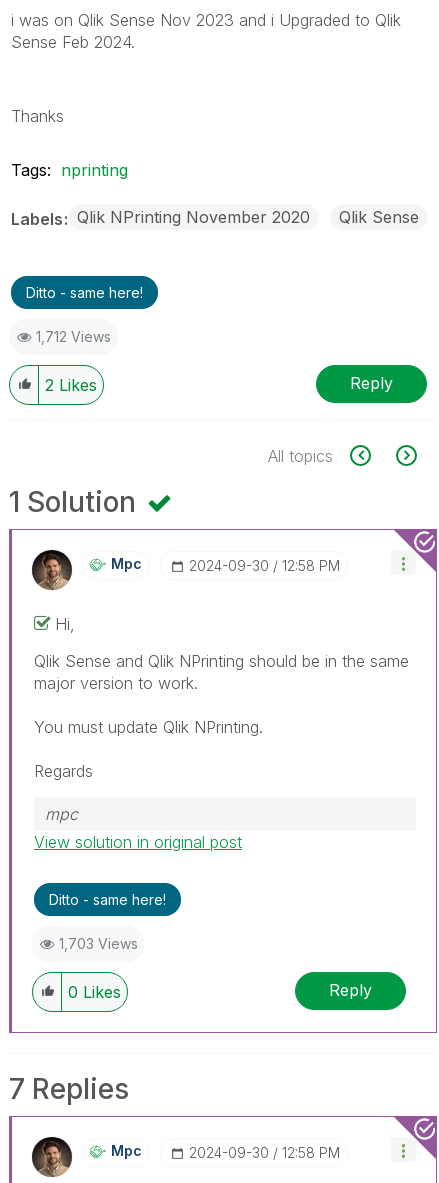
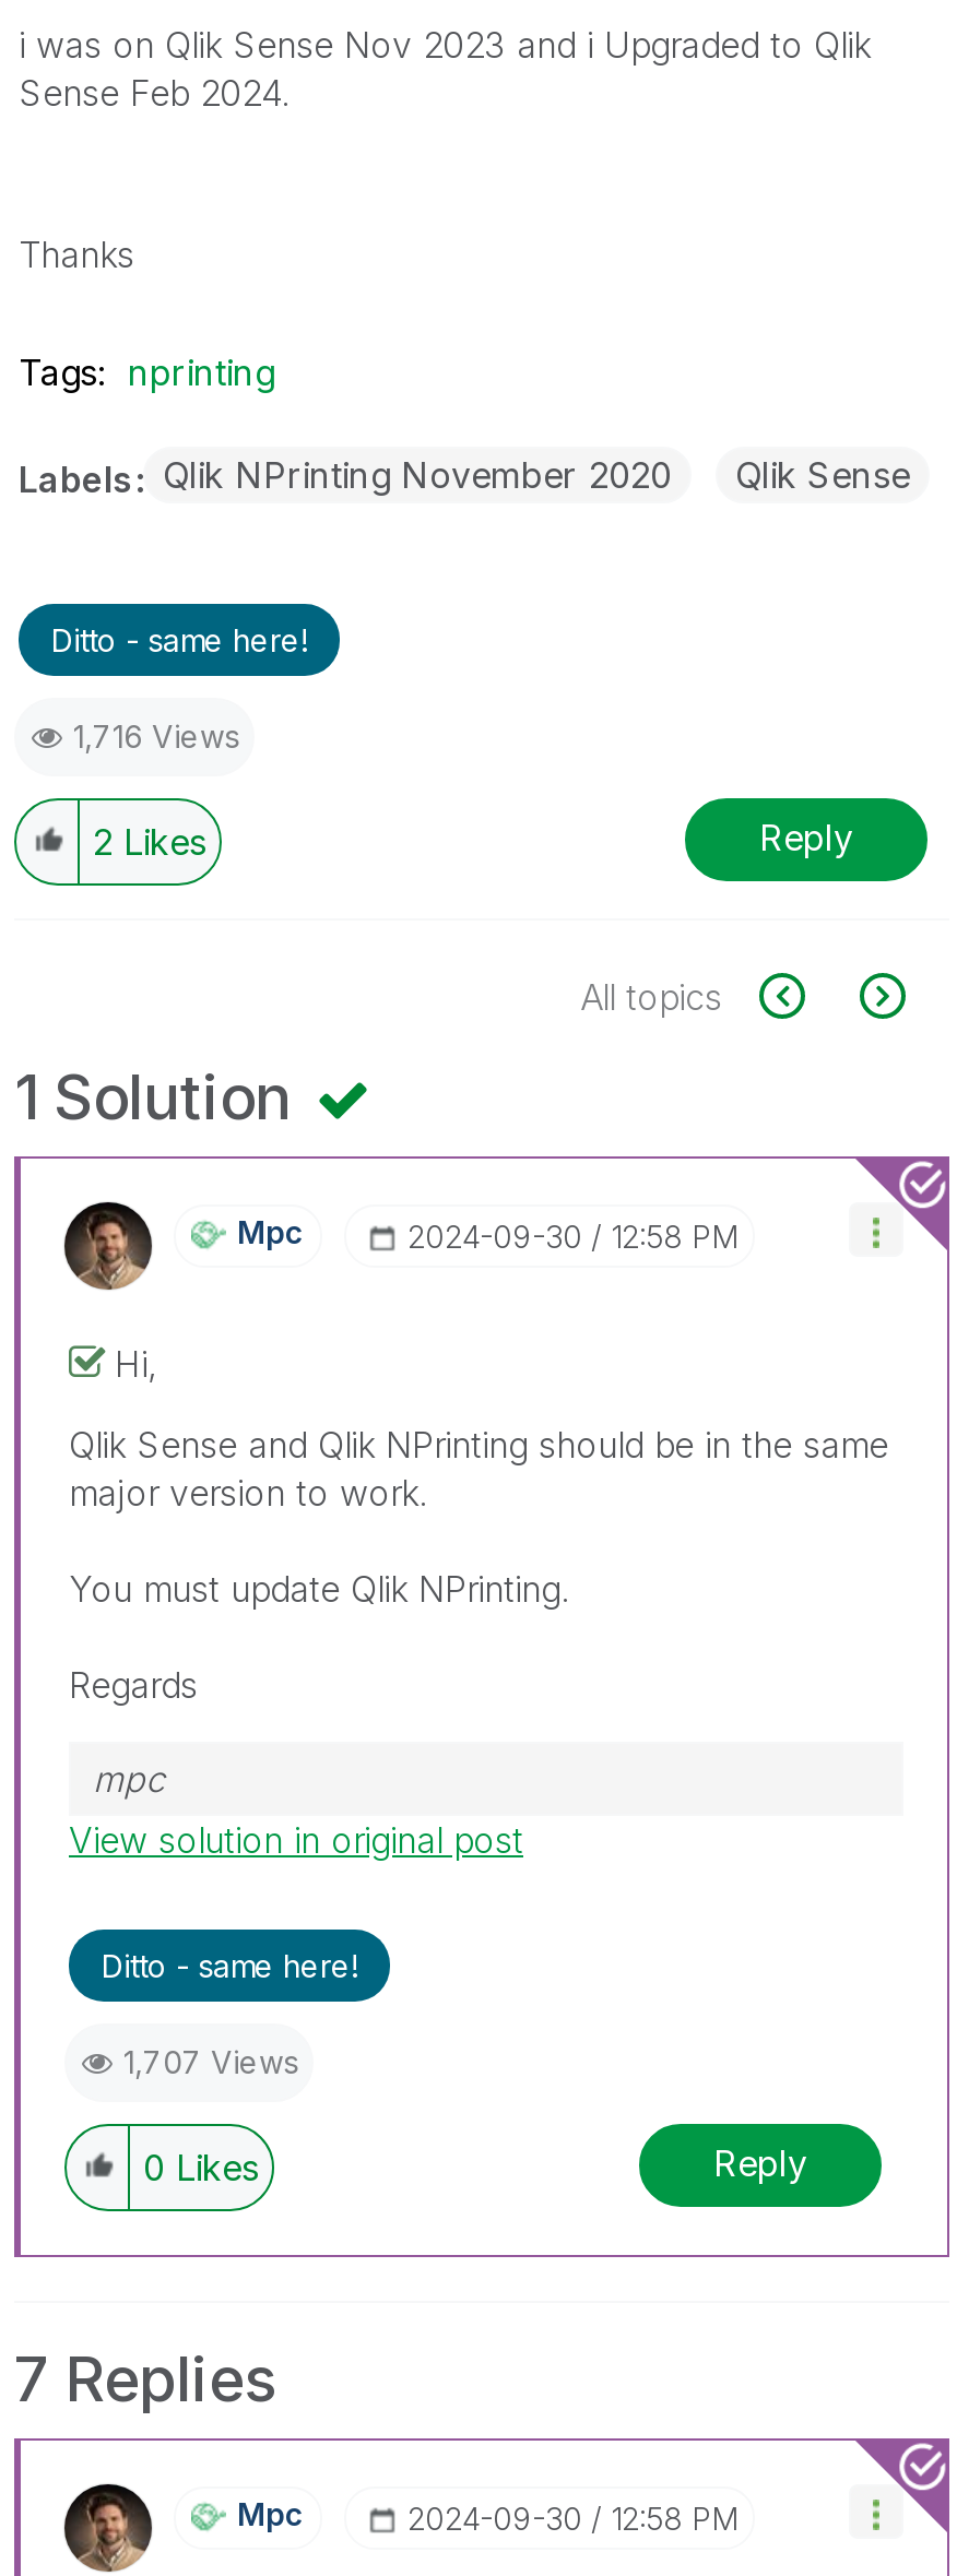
- 1,712 Views
+ 1,716 Views

- 1,703 Views
+ 1,707 Views
